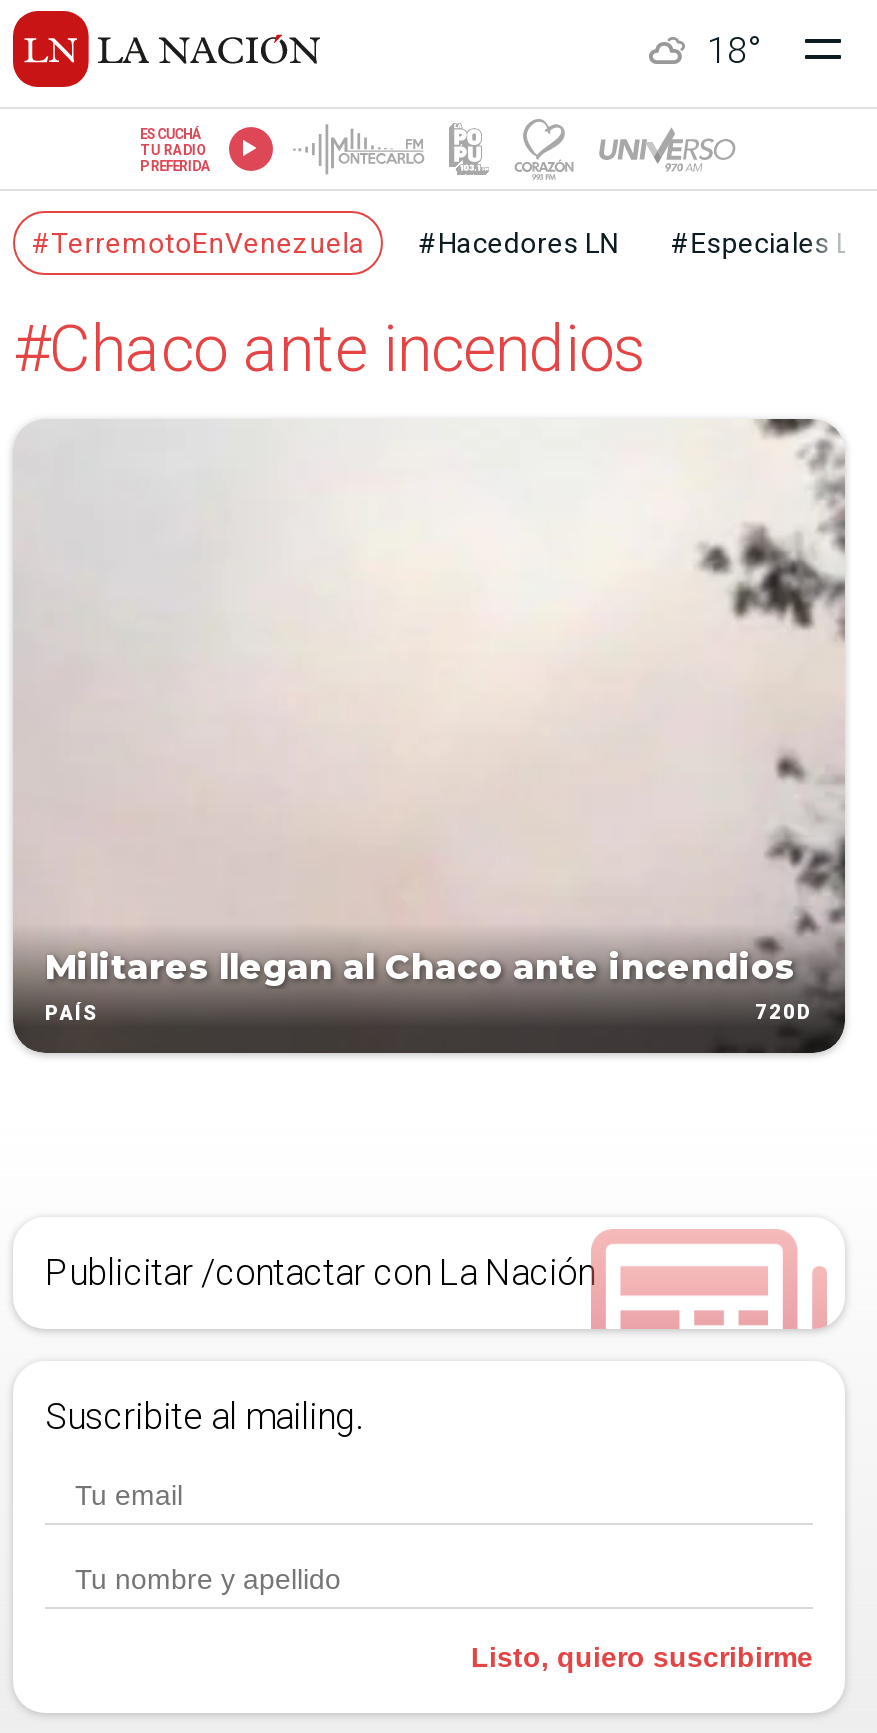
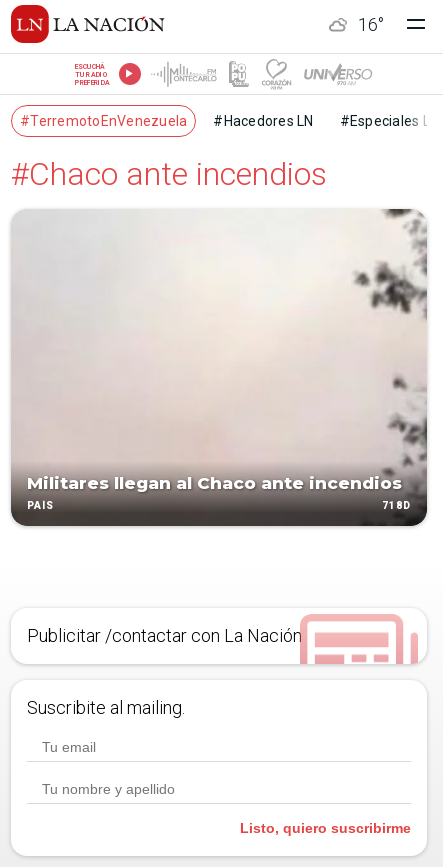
- 18°
+ 16°

- 720D
+ 718D
